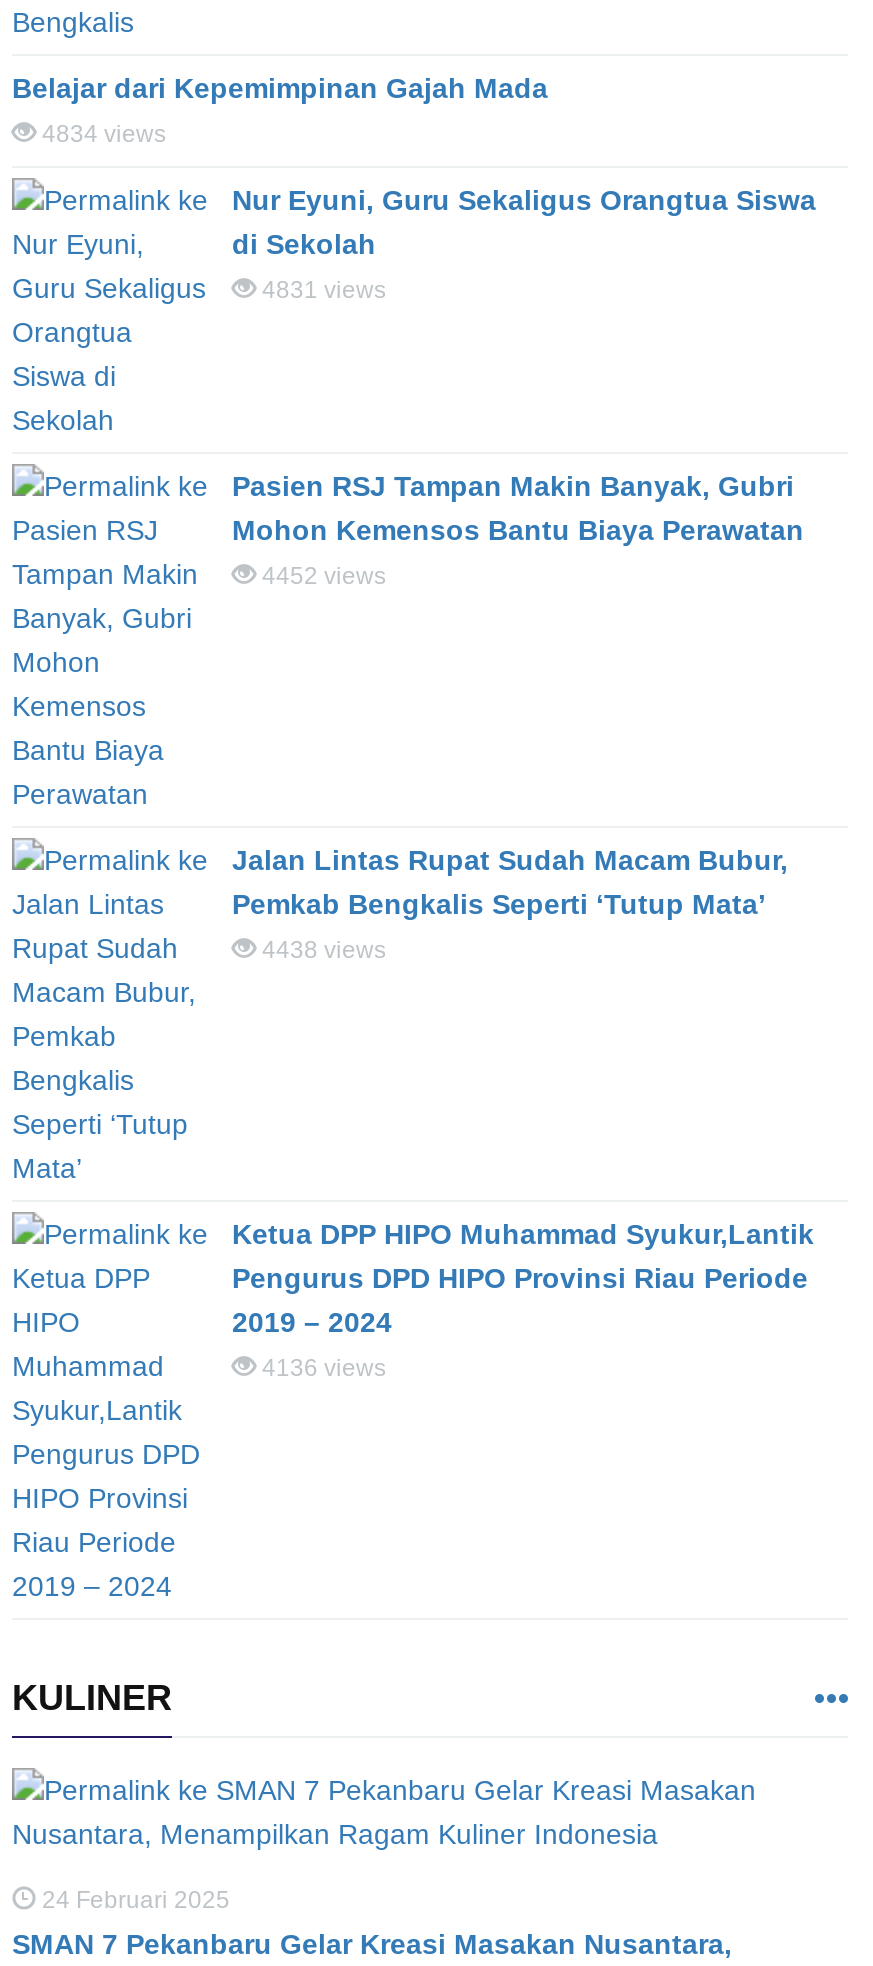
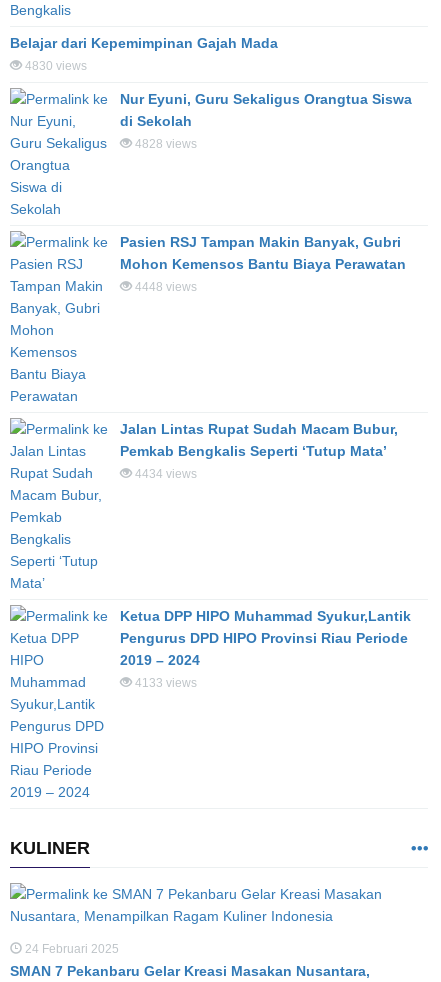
- 4834 views
+ 4830 views

- 4831 views
+ 4828 views

- 4452 views
+ 4448 views

- 4438 views
+ 4434 views

- 4136 views
+ 4133 views
